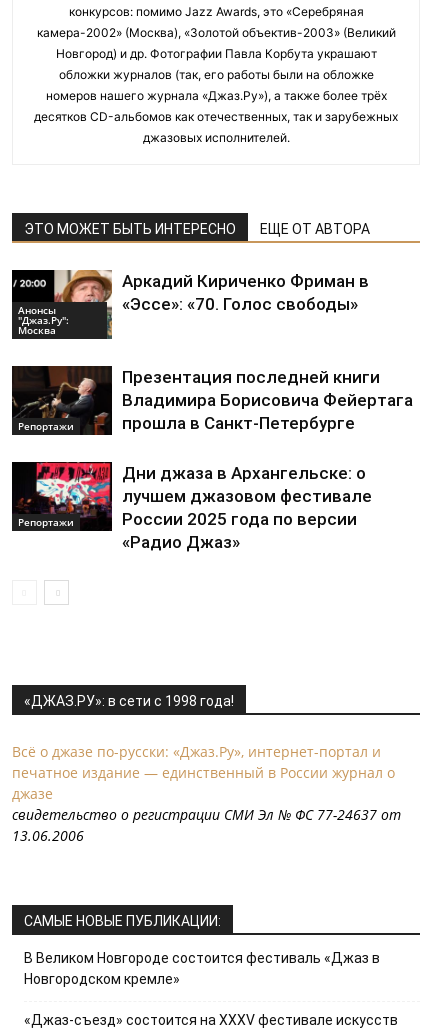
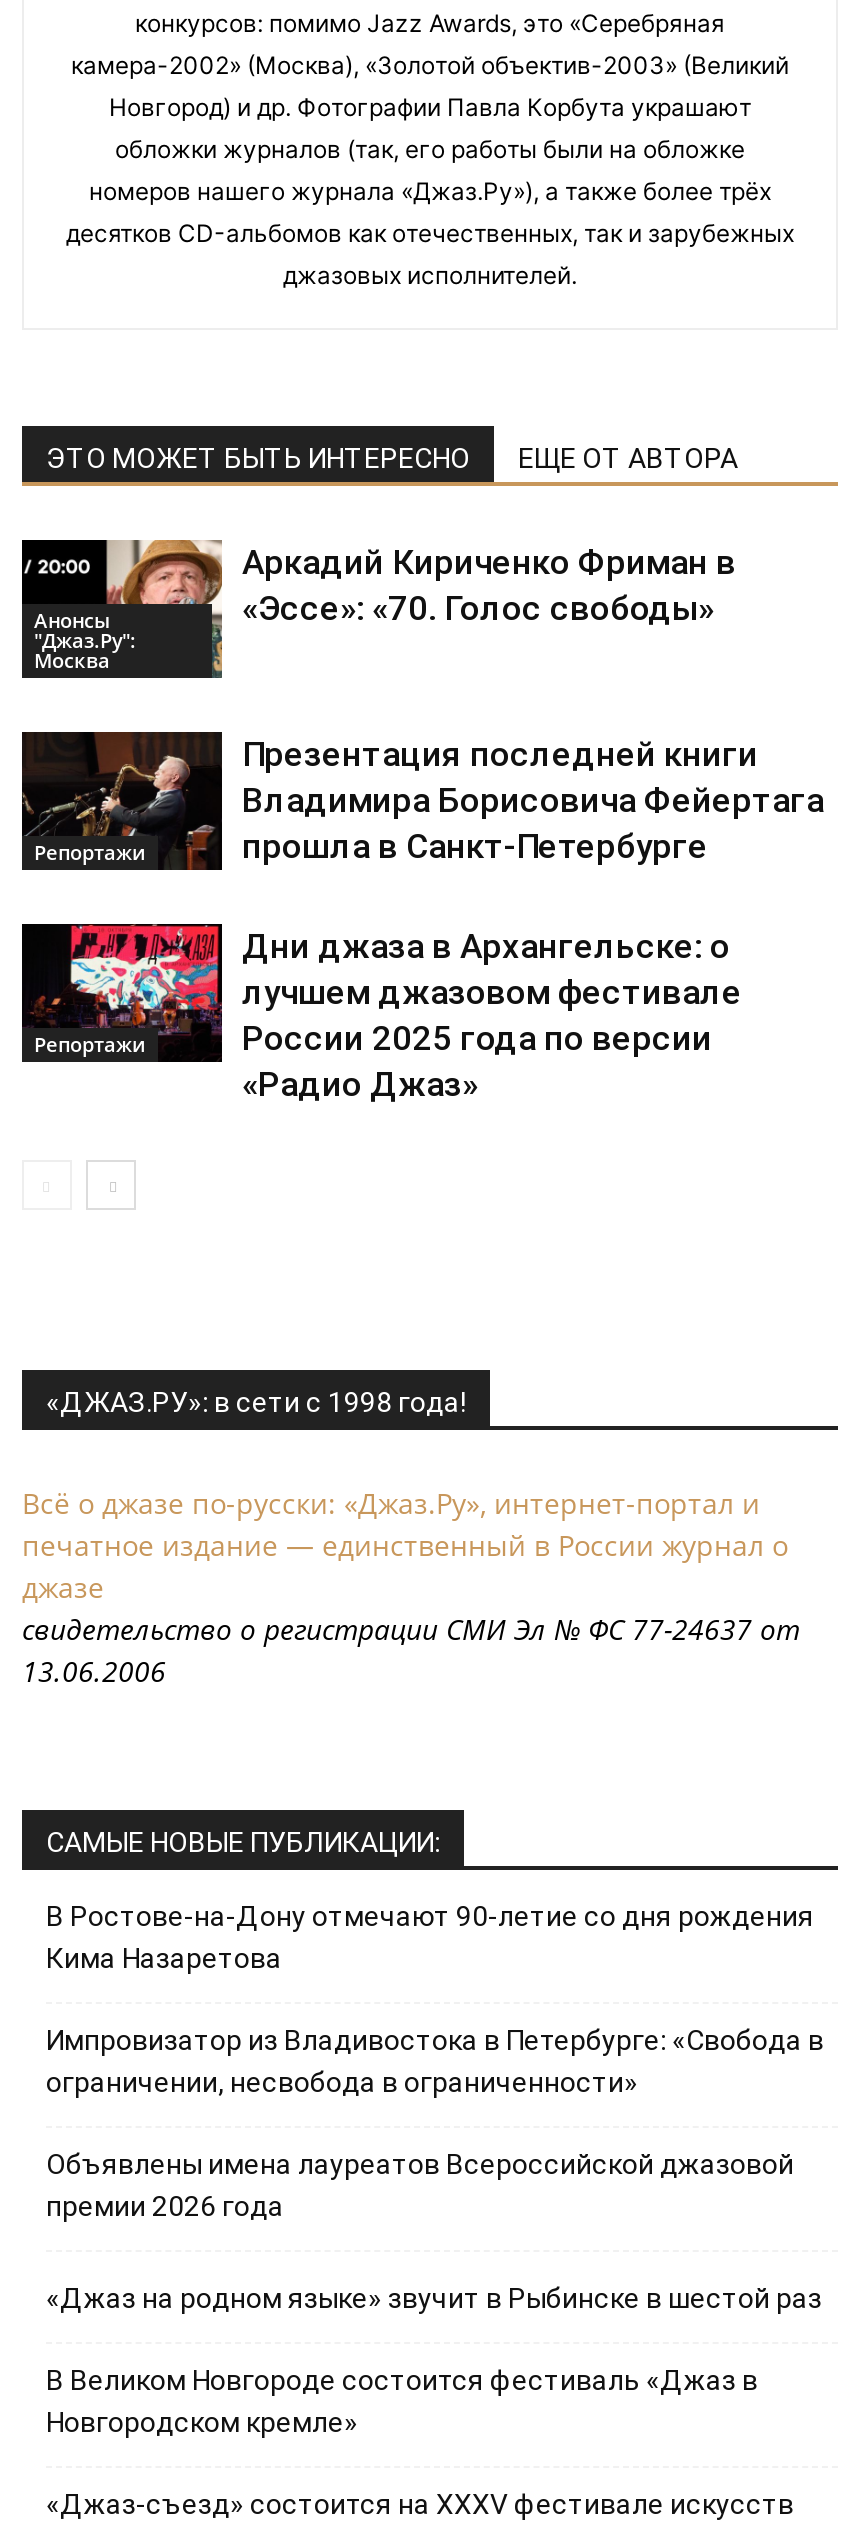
+ В Ростове-на-Дону отмечают 90-летие со дня рождения
+ Кима Назаретова
+ Импровизатор из Владивостока в Петербурге: «Свобода в
+ ограничении, несвобода в ограниченности»
+ Объявлены имена лауреатов Всероссийской джазовой
+ премии 2026 года
+ «Джаз на родном языке» звучит в Рыбинске в шестой раз
